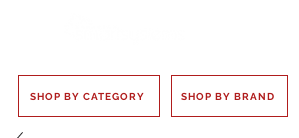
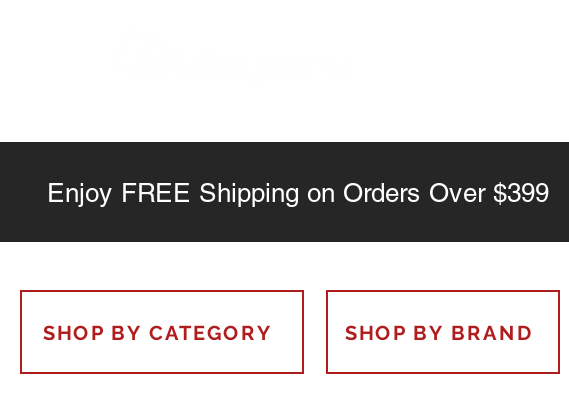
+ Enjoy FREE Shipping on Orders Over $399
